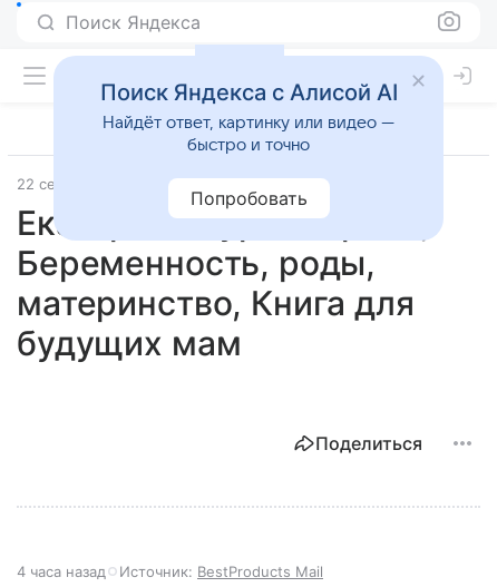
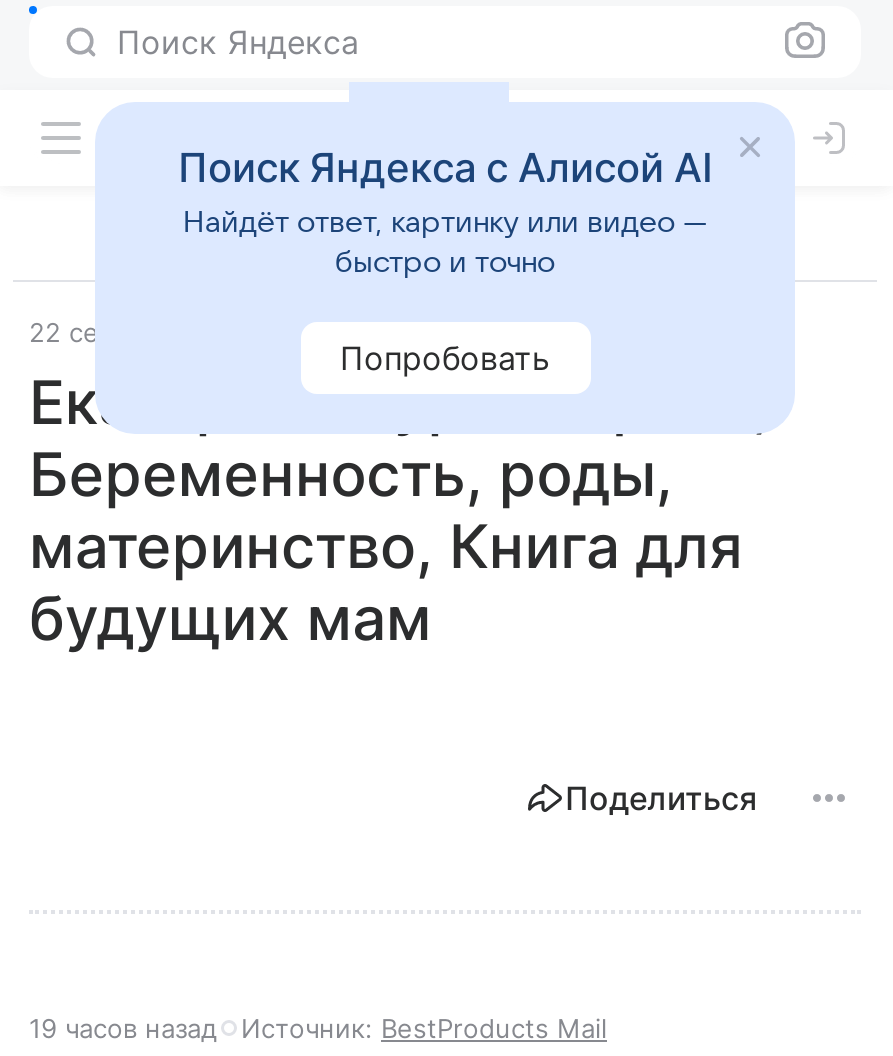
- 4 часа назад Источник: BestProducts Mail
+ 19 часов назад Источник: BestProducts Mail
